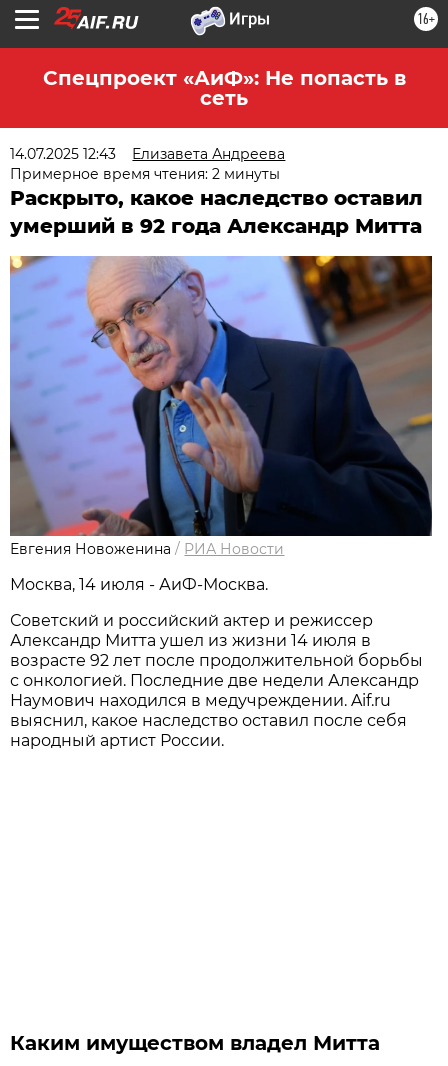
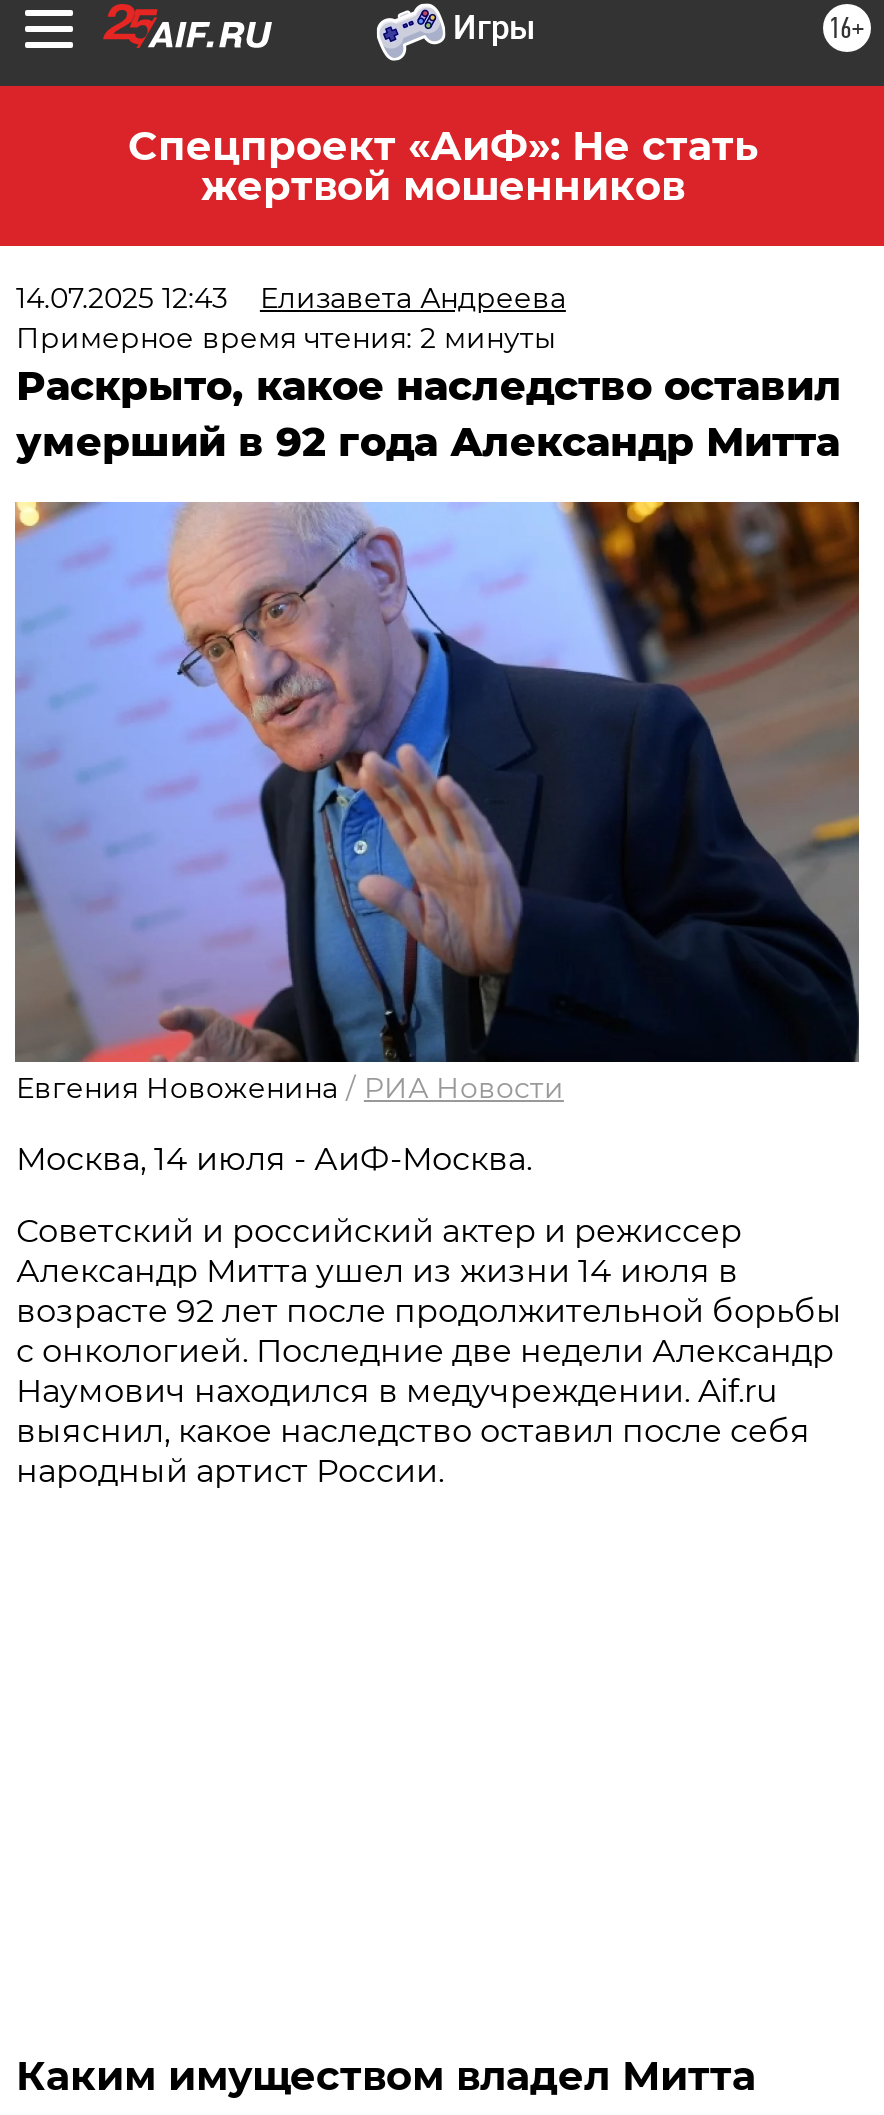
- Спецпроект «АиФ»: Не попасть в
- сеть
+ Спецпроект «АиФ»: Не стать
+ жертвой мошенников
